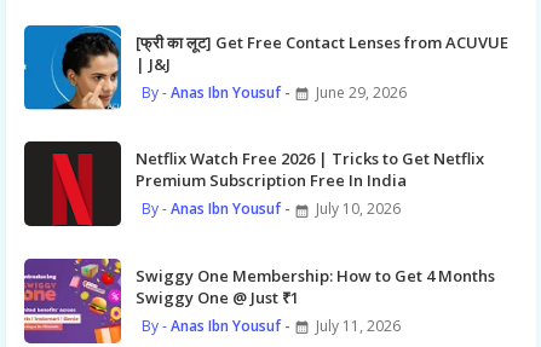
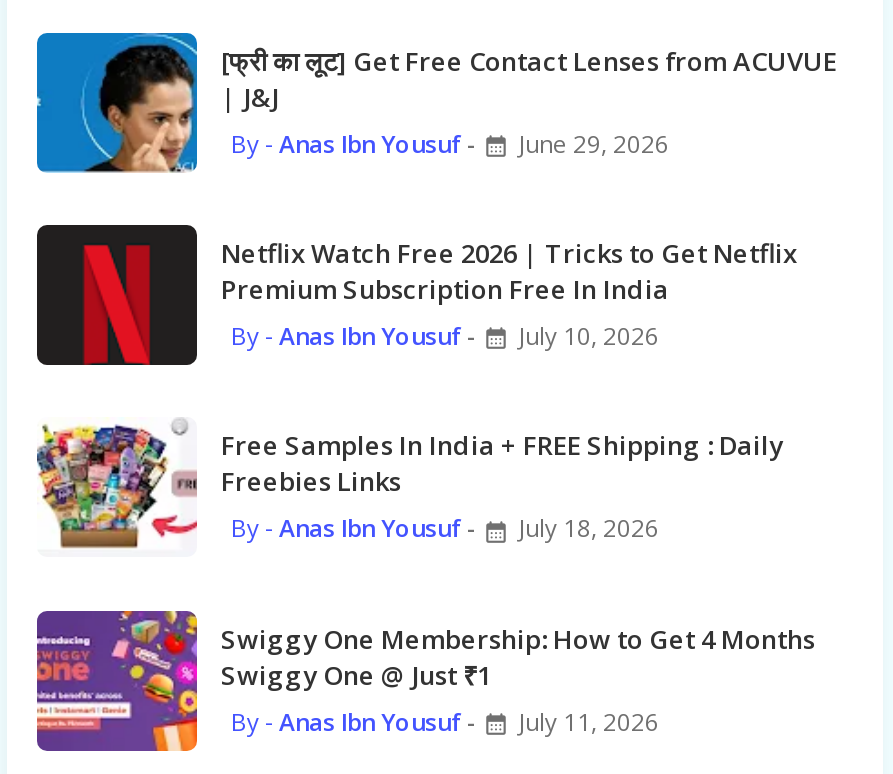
+ [image]
+ Free Samples In India + FREE Shipping : Daily
+ Freebies Links
+ Anas Ibn Yousuf
+ July 18, 2026
